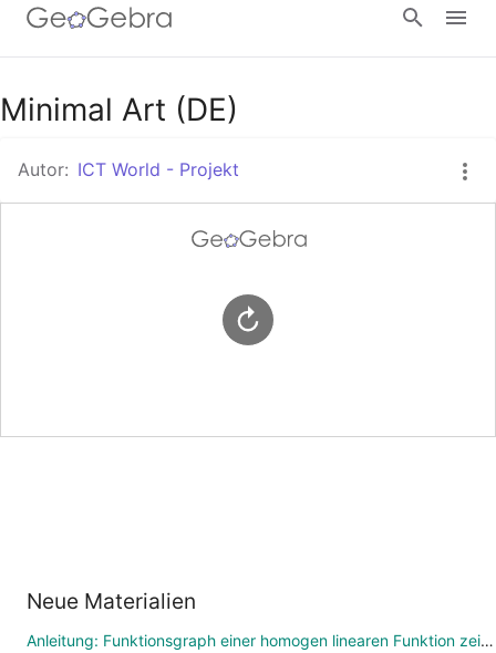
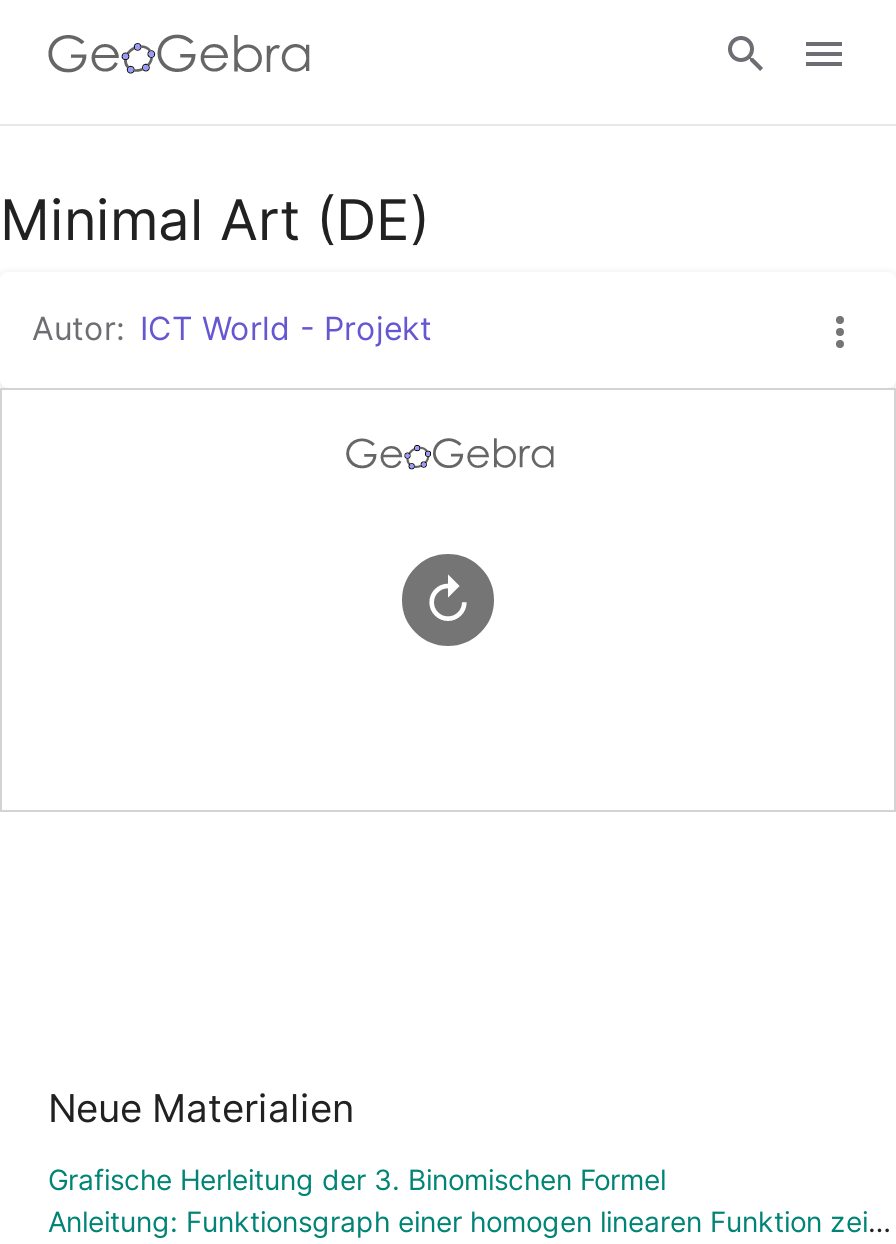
+ Grafische Herleitung der 3. Binomischen Formel
